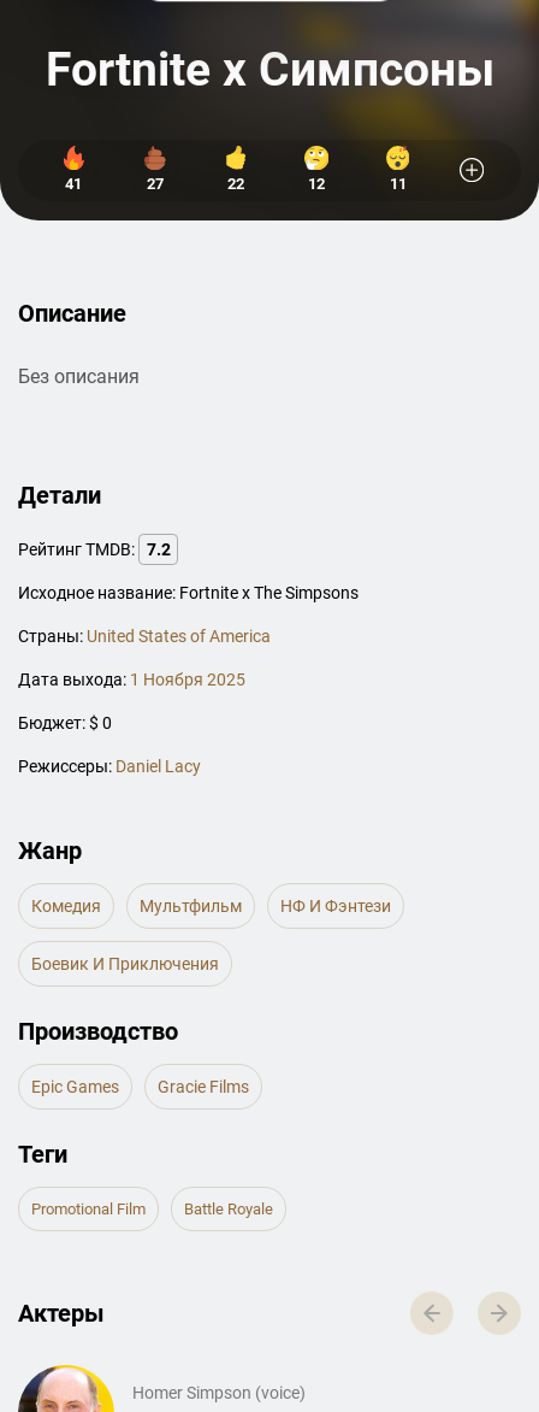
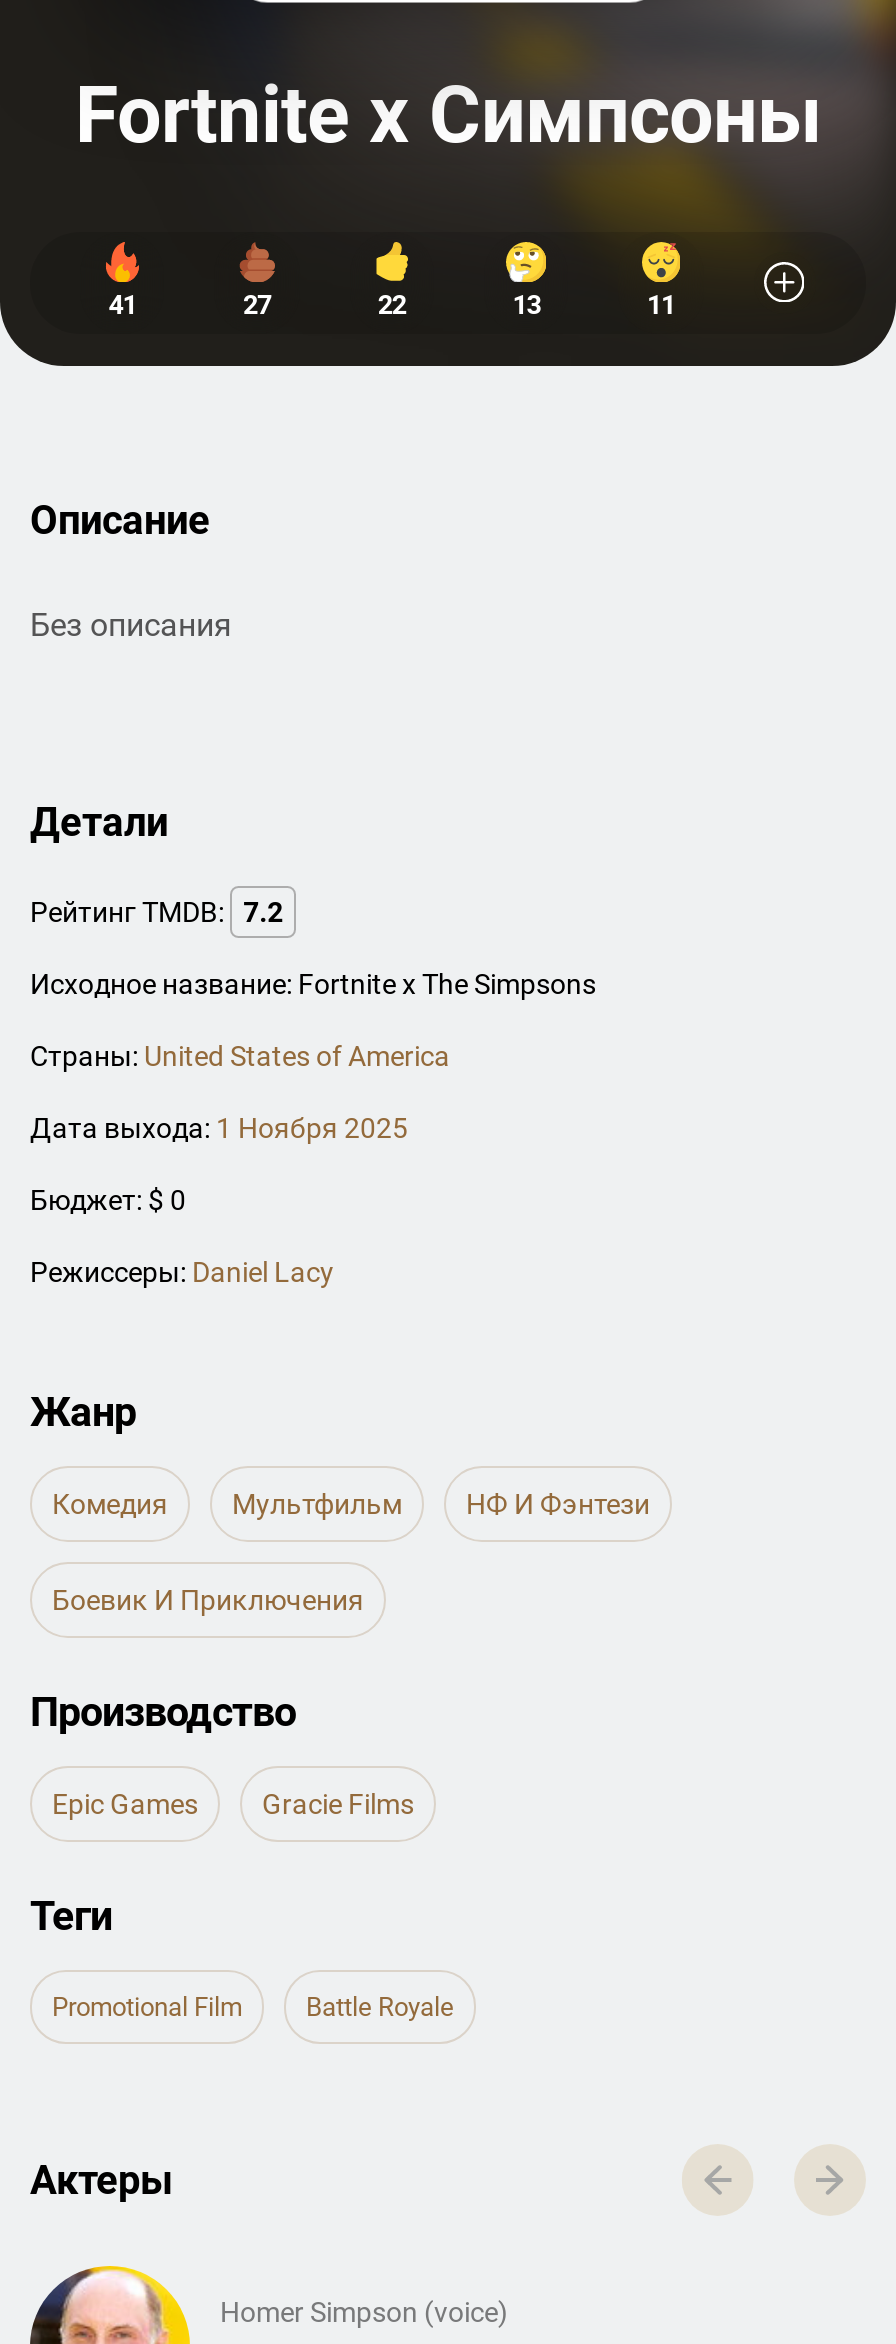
- 12
+ 13
